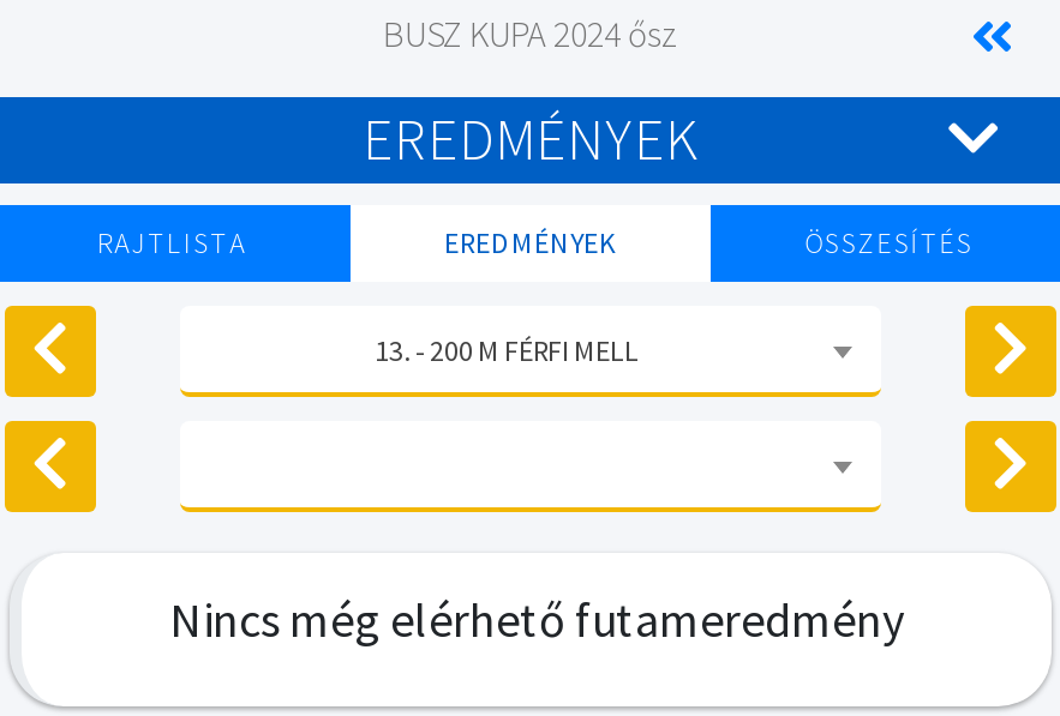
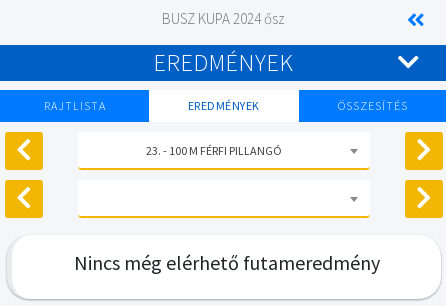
- 13. - 200 M FÉRFI MELL
+ 23. - 100 M FÉRFI PILLANGÓ
